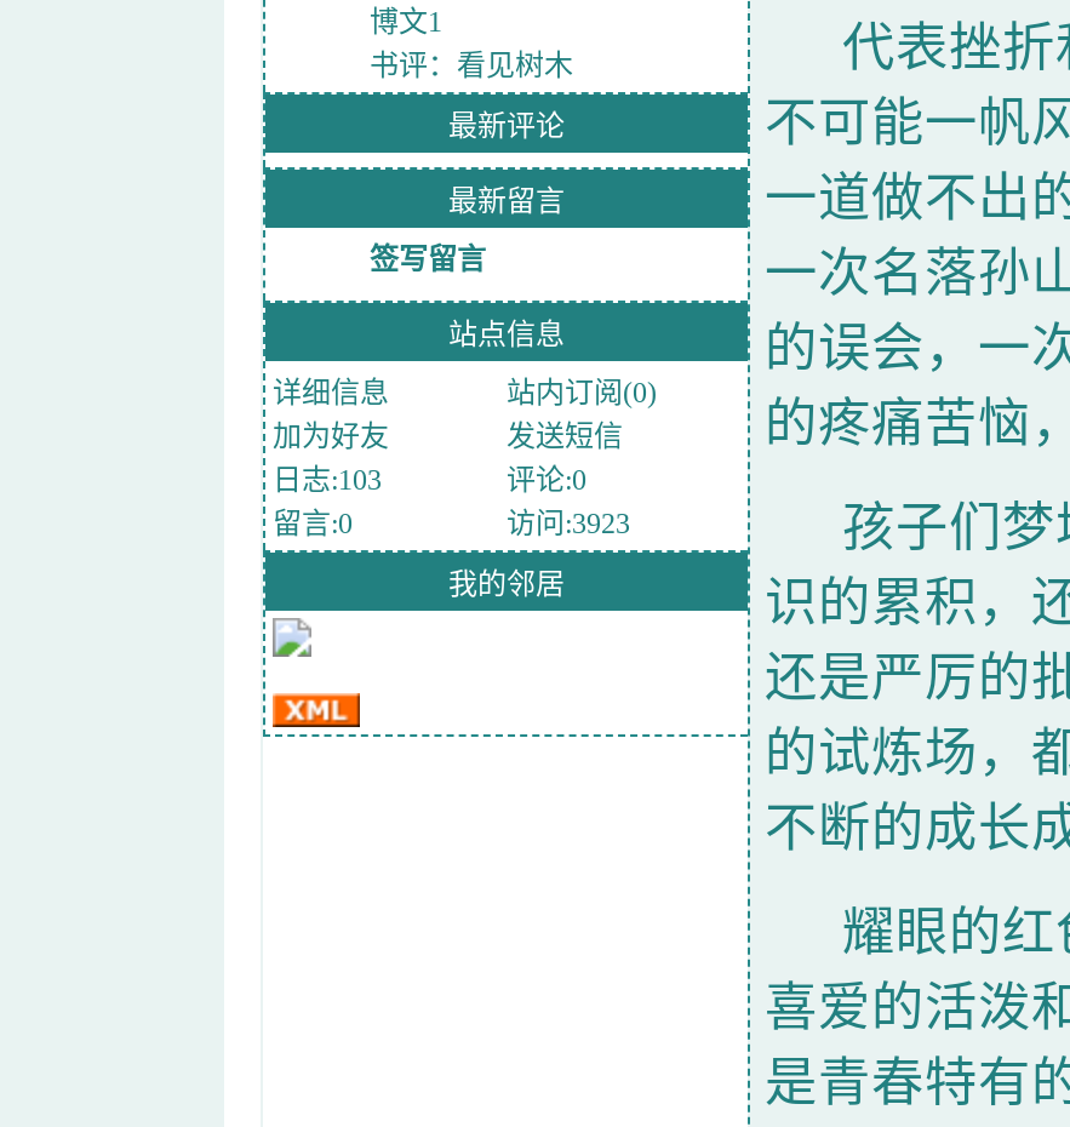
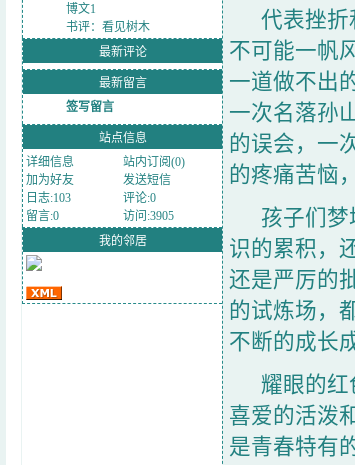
- 访问:3923
+ 访问:3905
